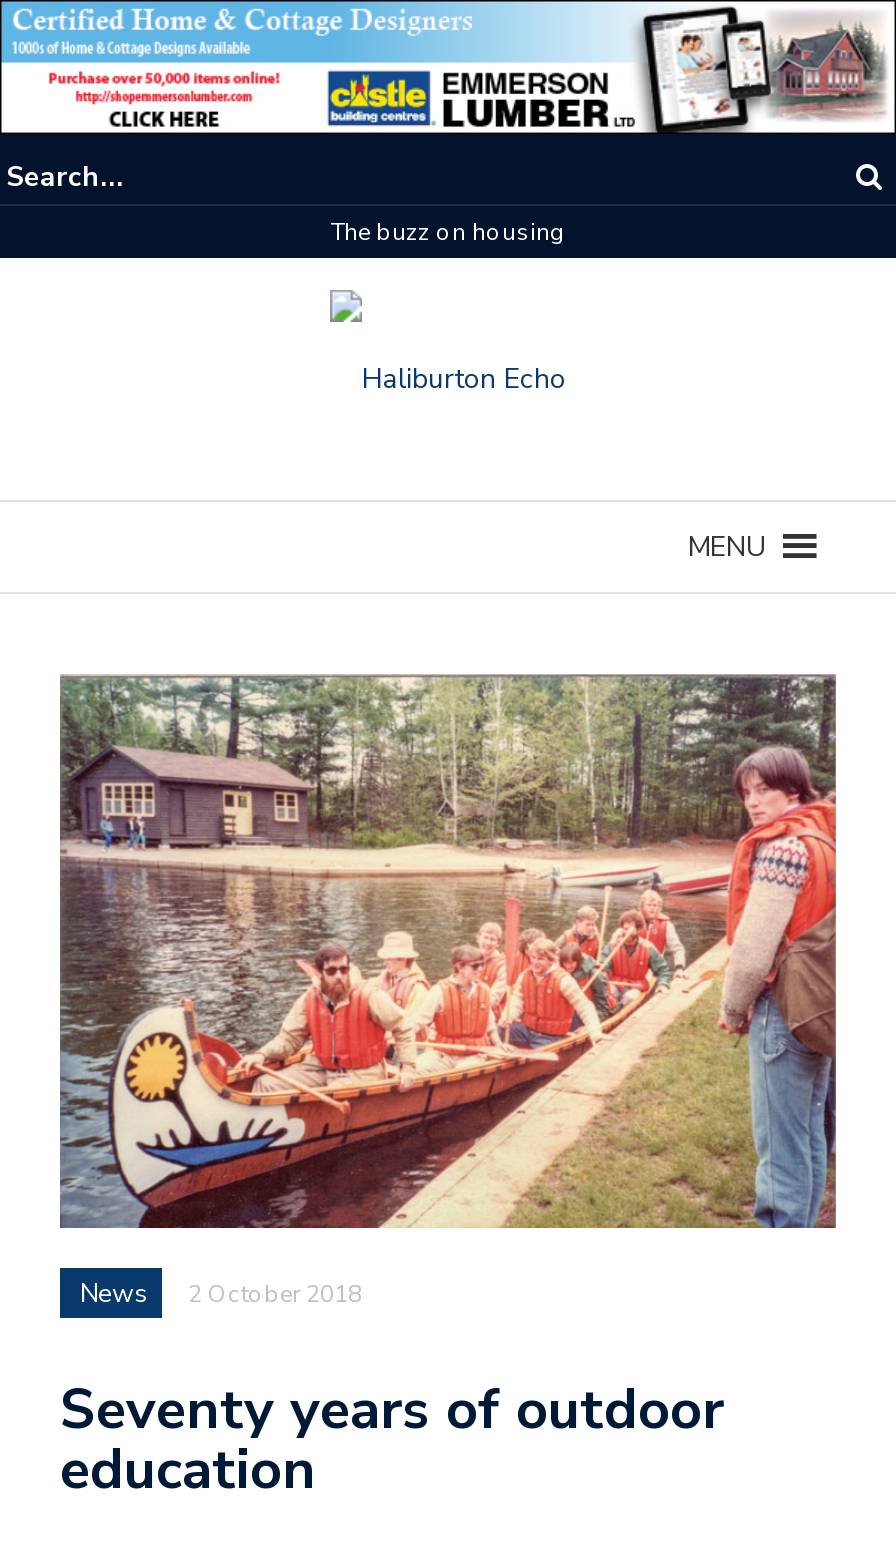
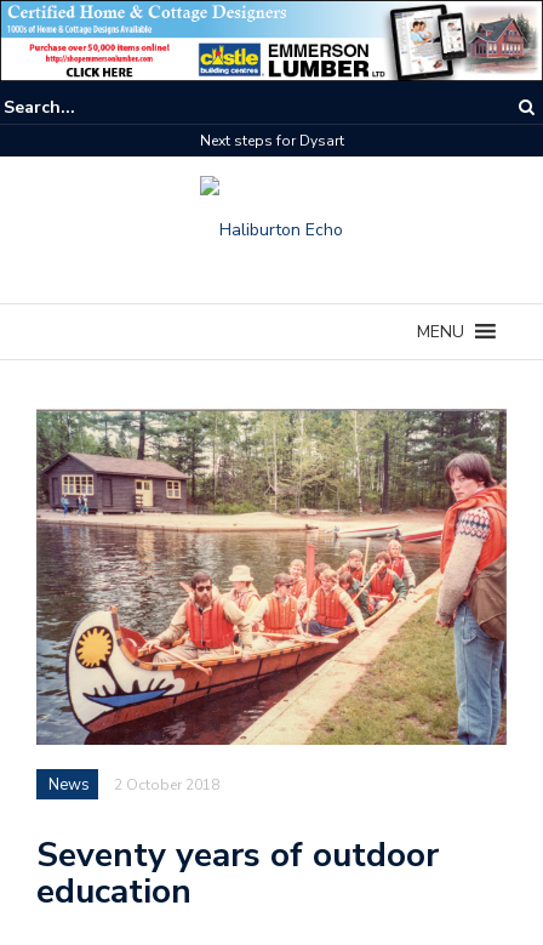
- The buzz on housing
+ Next steps for Dysart
